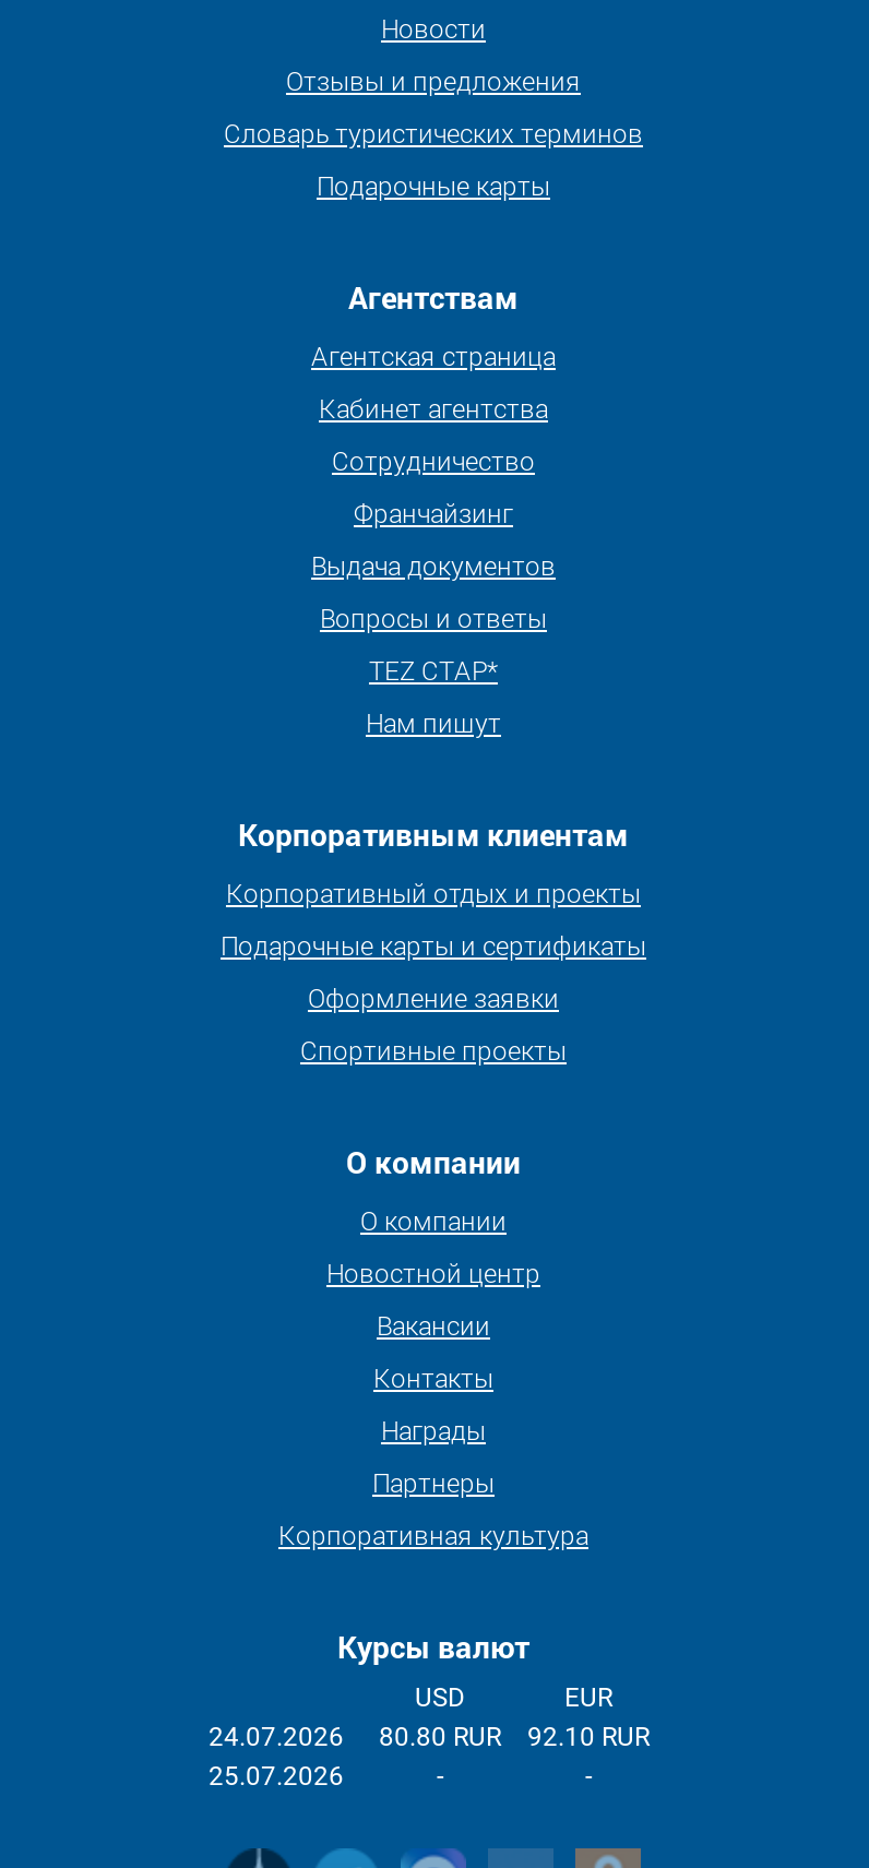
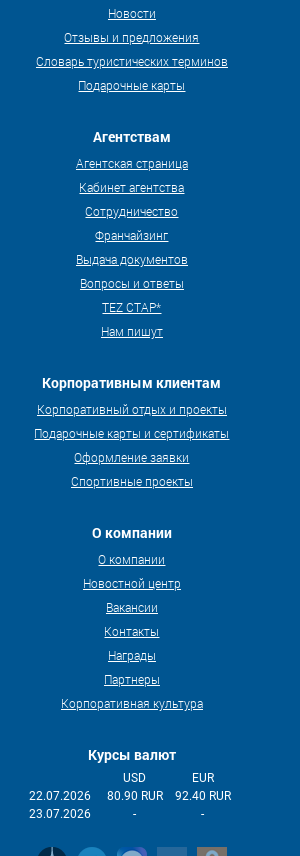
- 24.07.2026
+ 22.07.2026

- 80.80 RUR
+ 80.90 RUR

- 92.10 RUR
+ 92.40 RUR

- 25.07.2026
+ 23.07.2026
